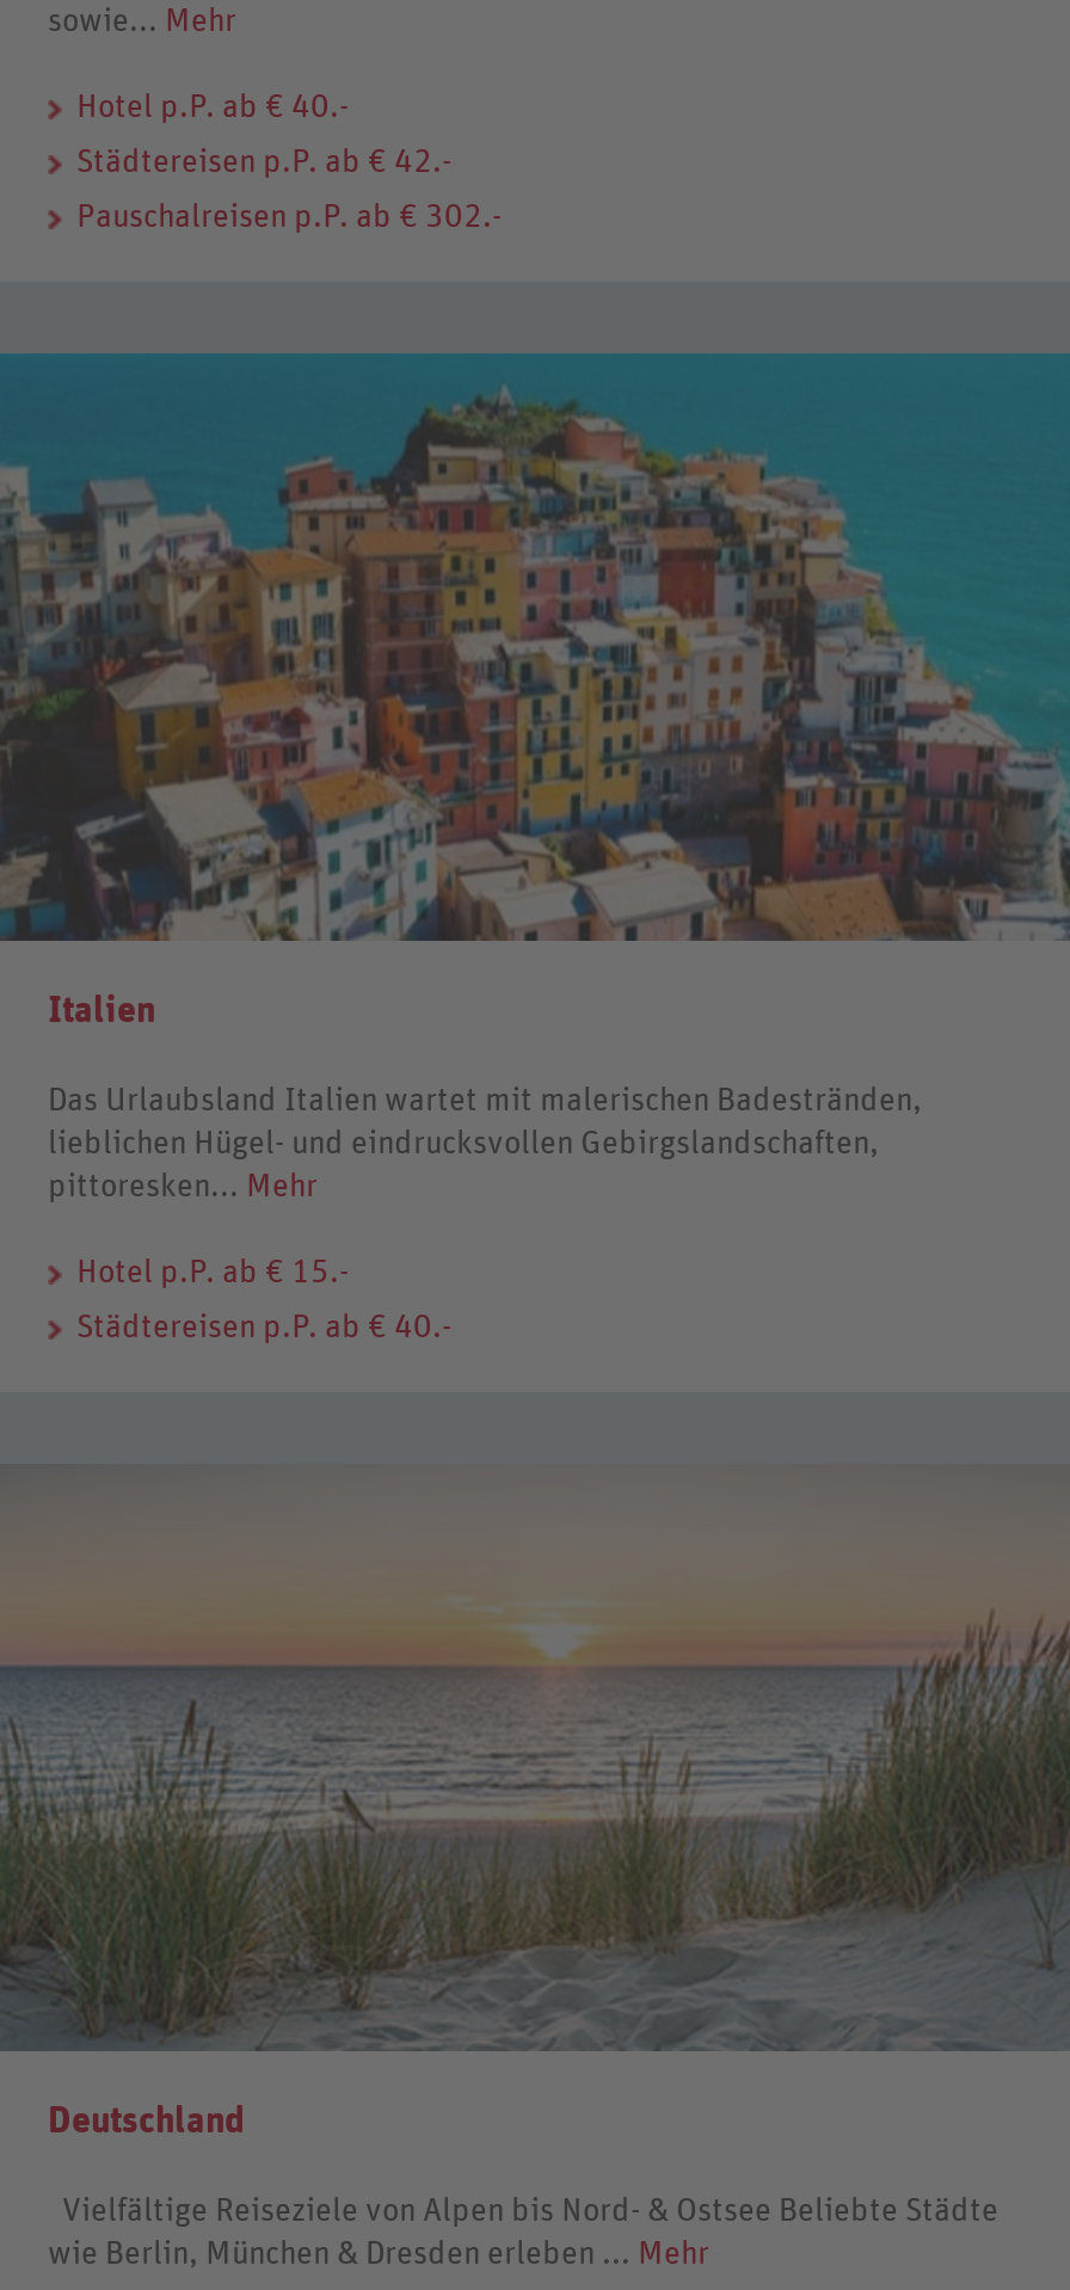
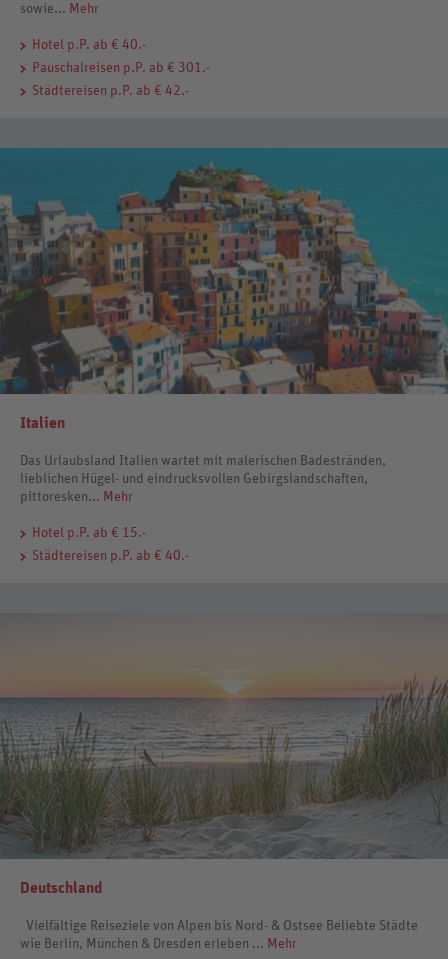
+ Pauschalreisen p.P. ab € 301.-

moved down: Städtereisen p.P. ab € 42.-

- Pauschalreisen p.P. ab € 302.-
